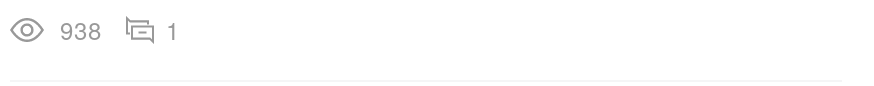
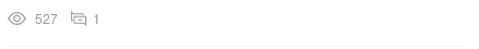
- 938 1
+ 527 1
